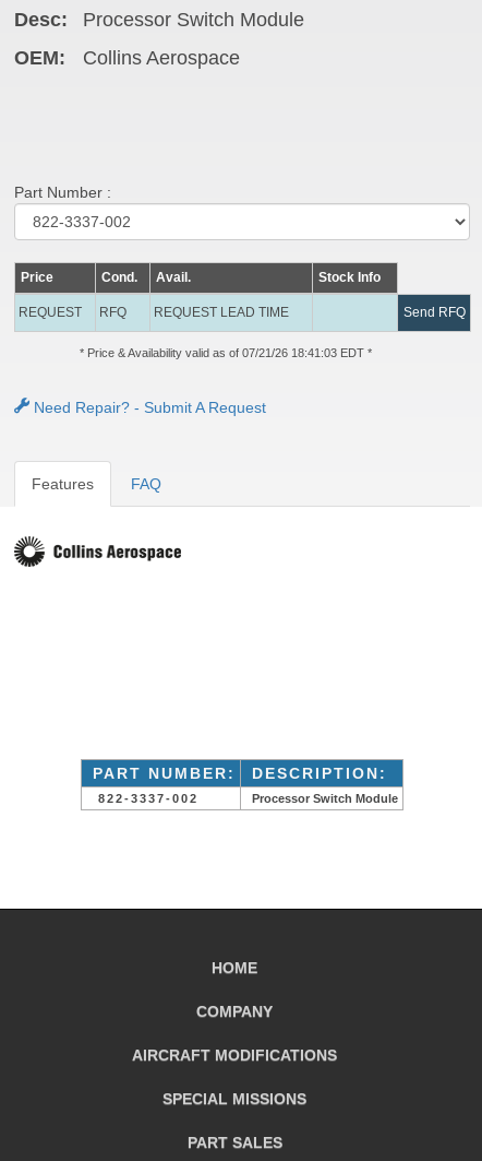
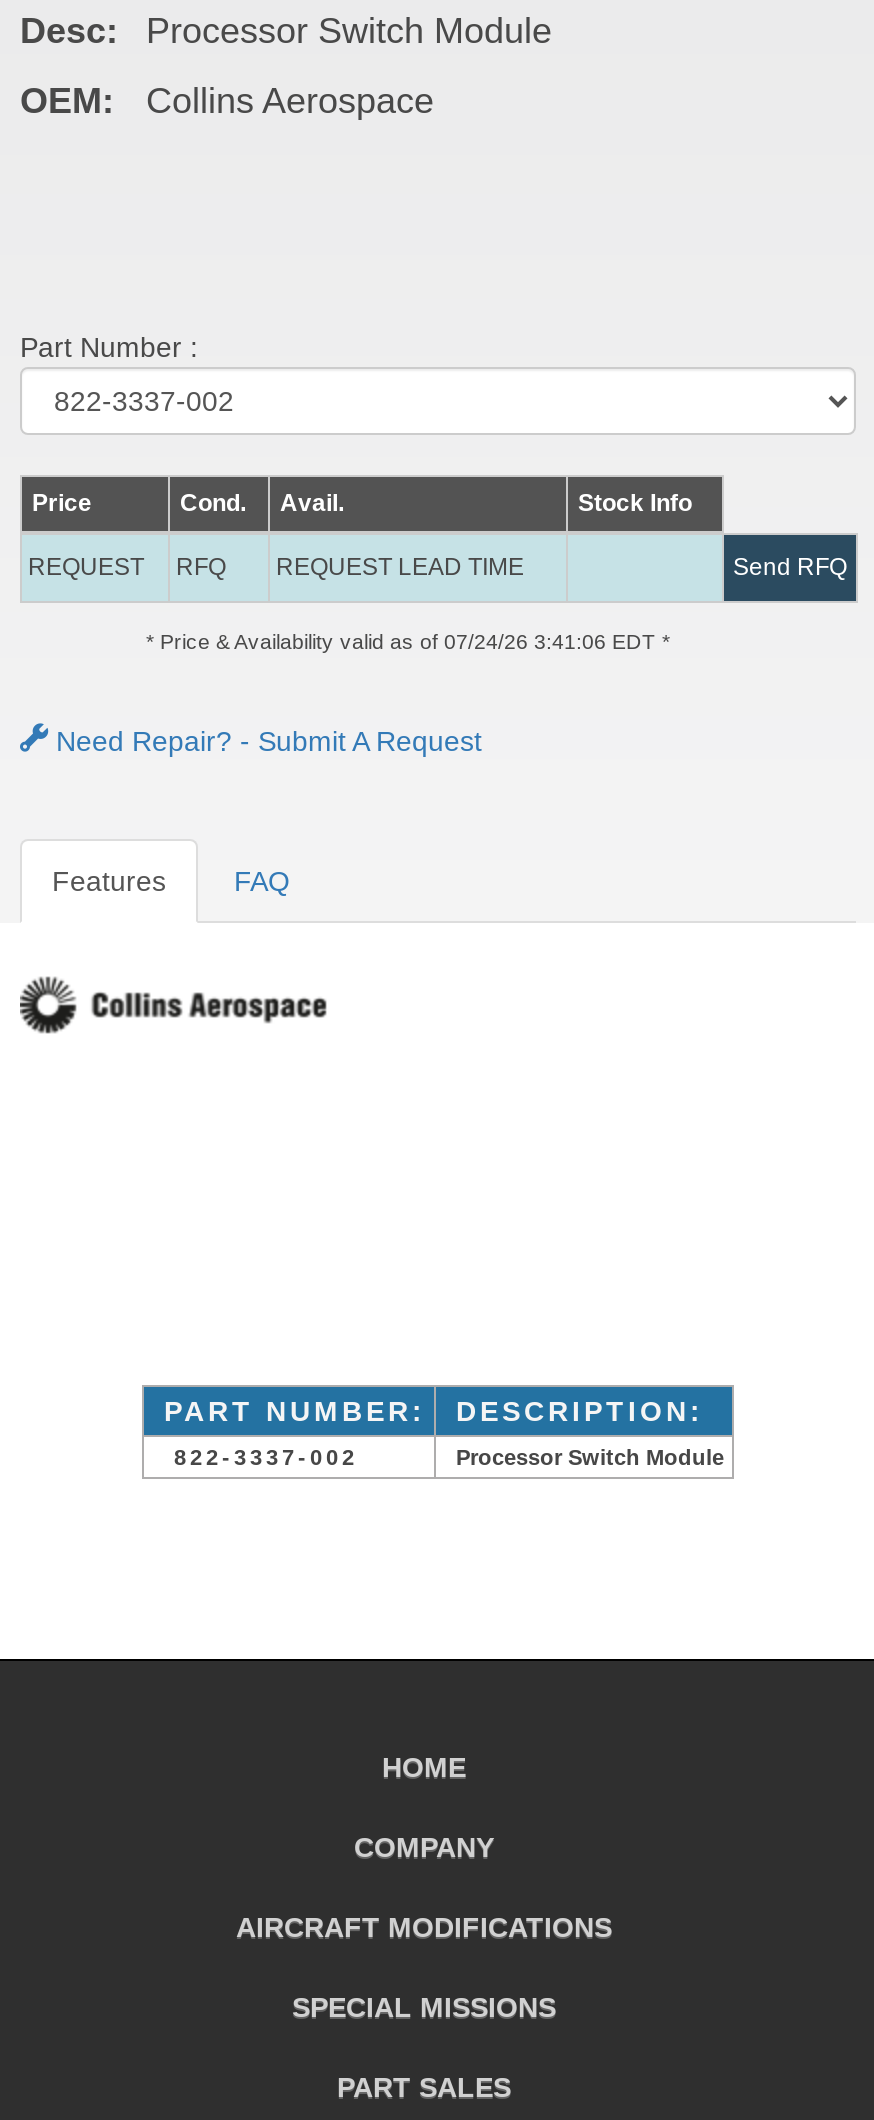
- * Price & Availability valid as of 07/21/26 18:41:03 EDT *
+ * Price & Availability valid as of 07/24/26 3:41:06 EDT *
